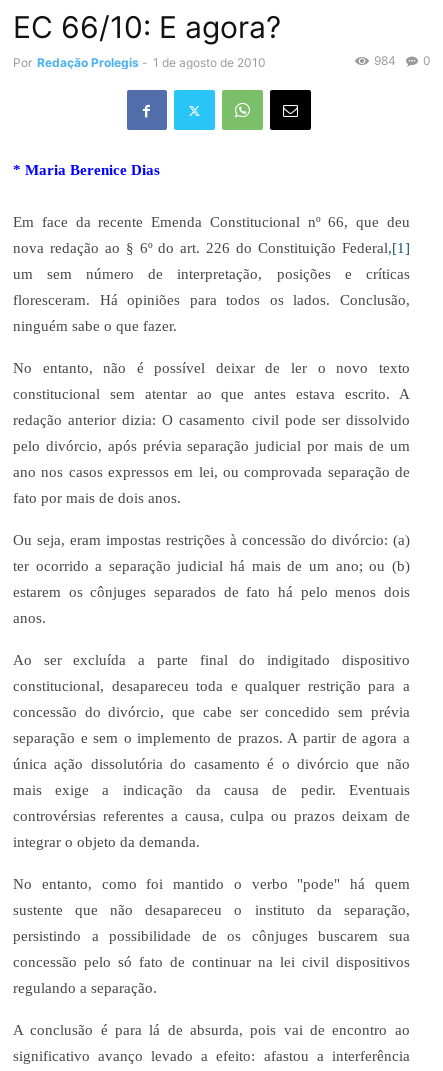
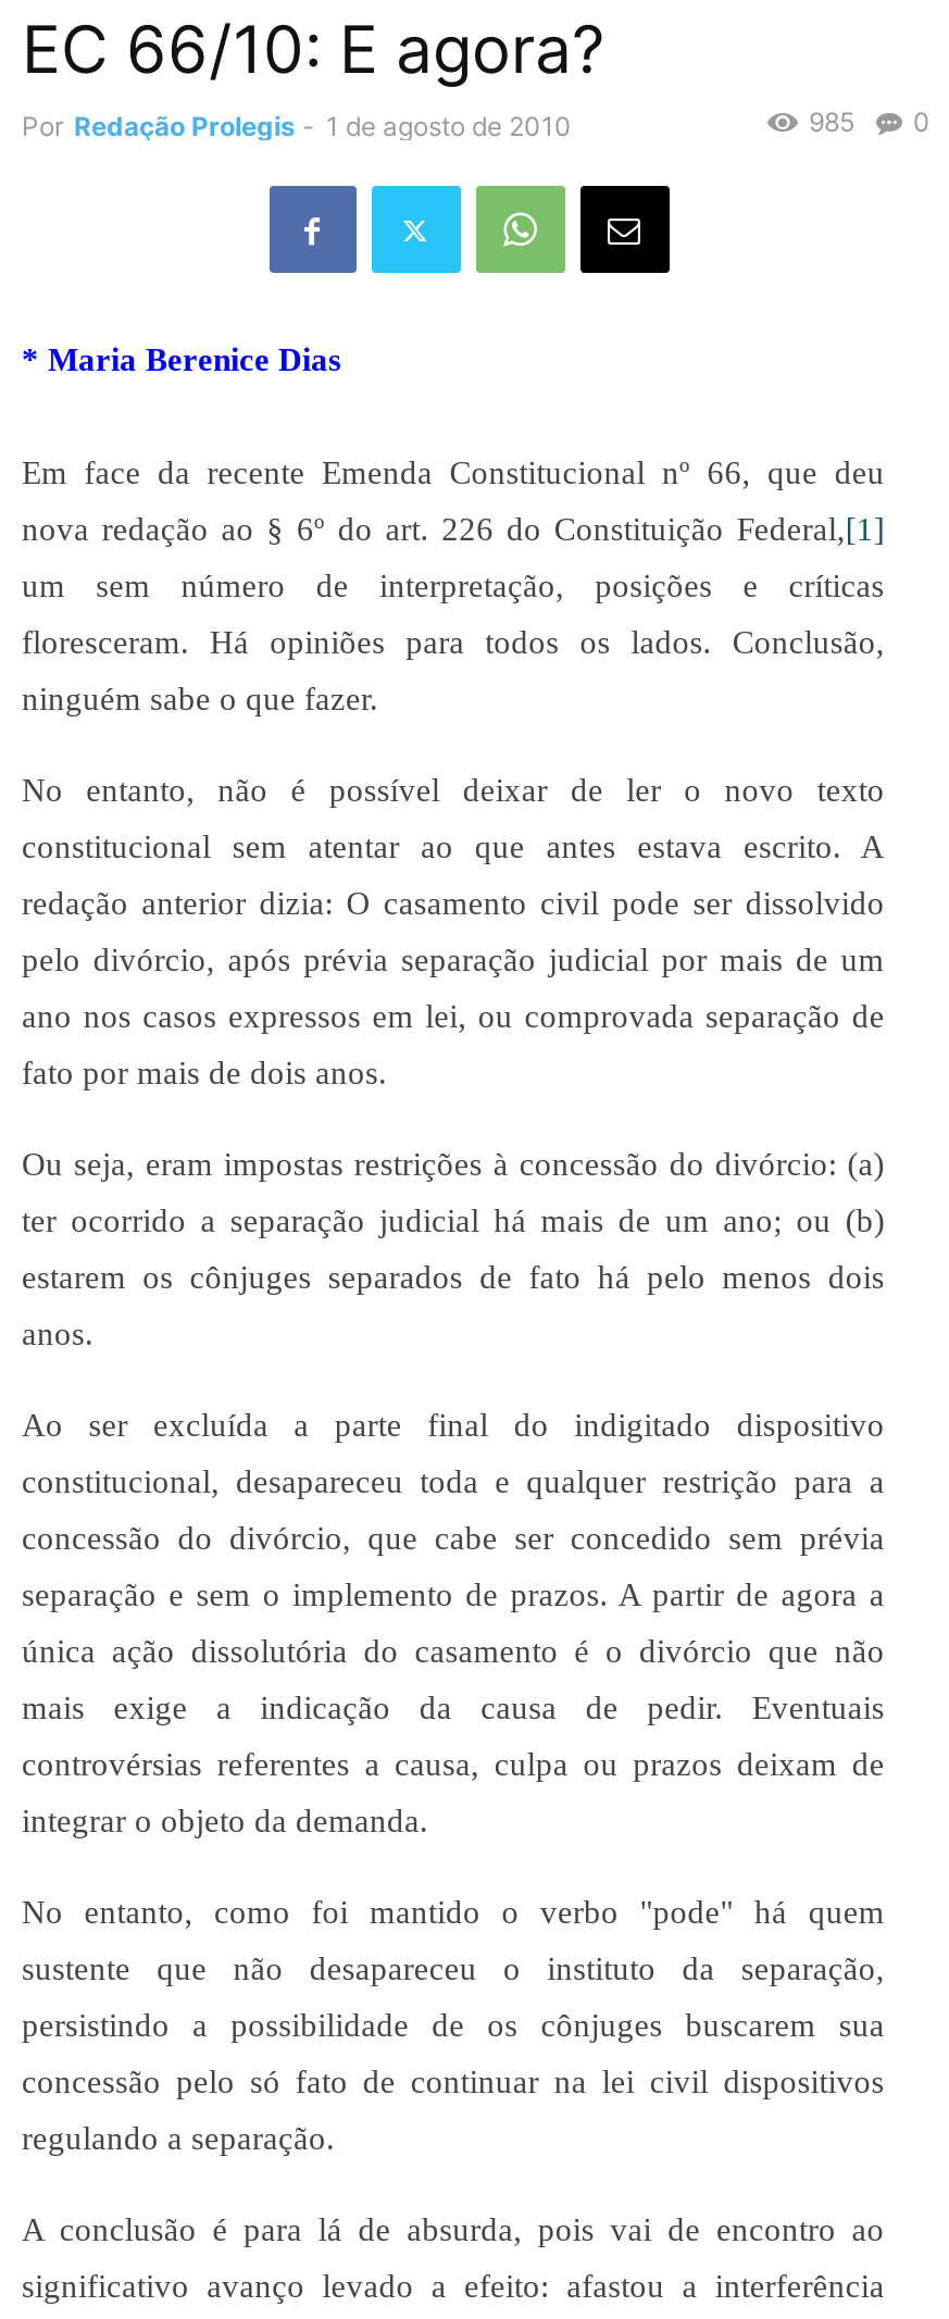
- 984 0
+ 985 0
